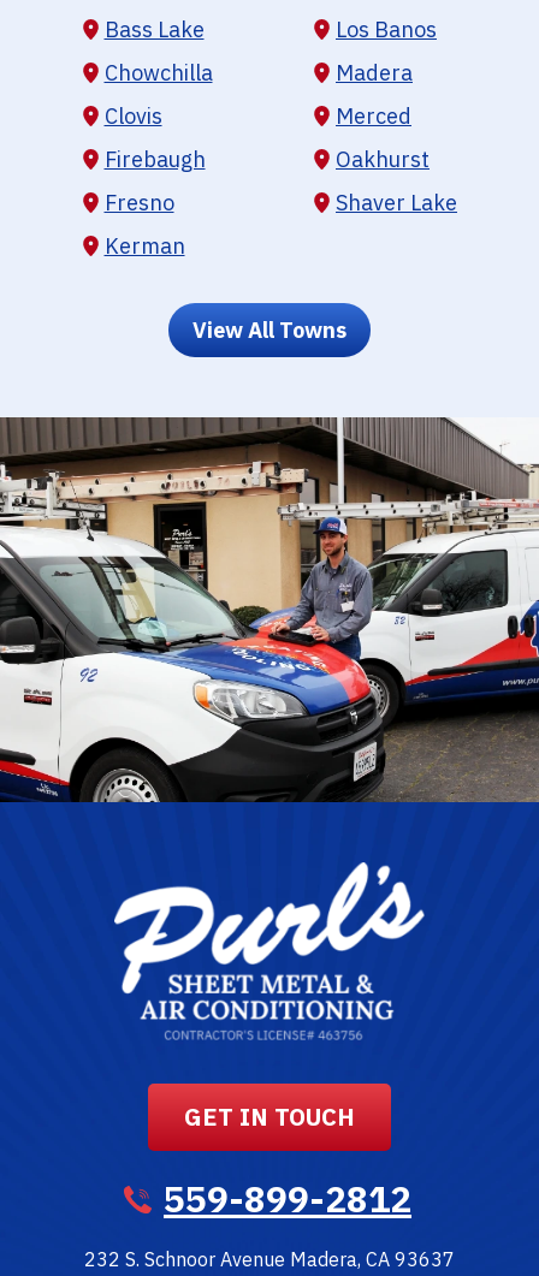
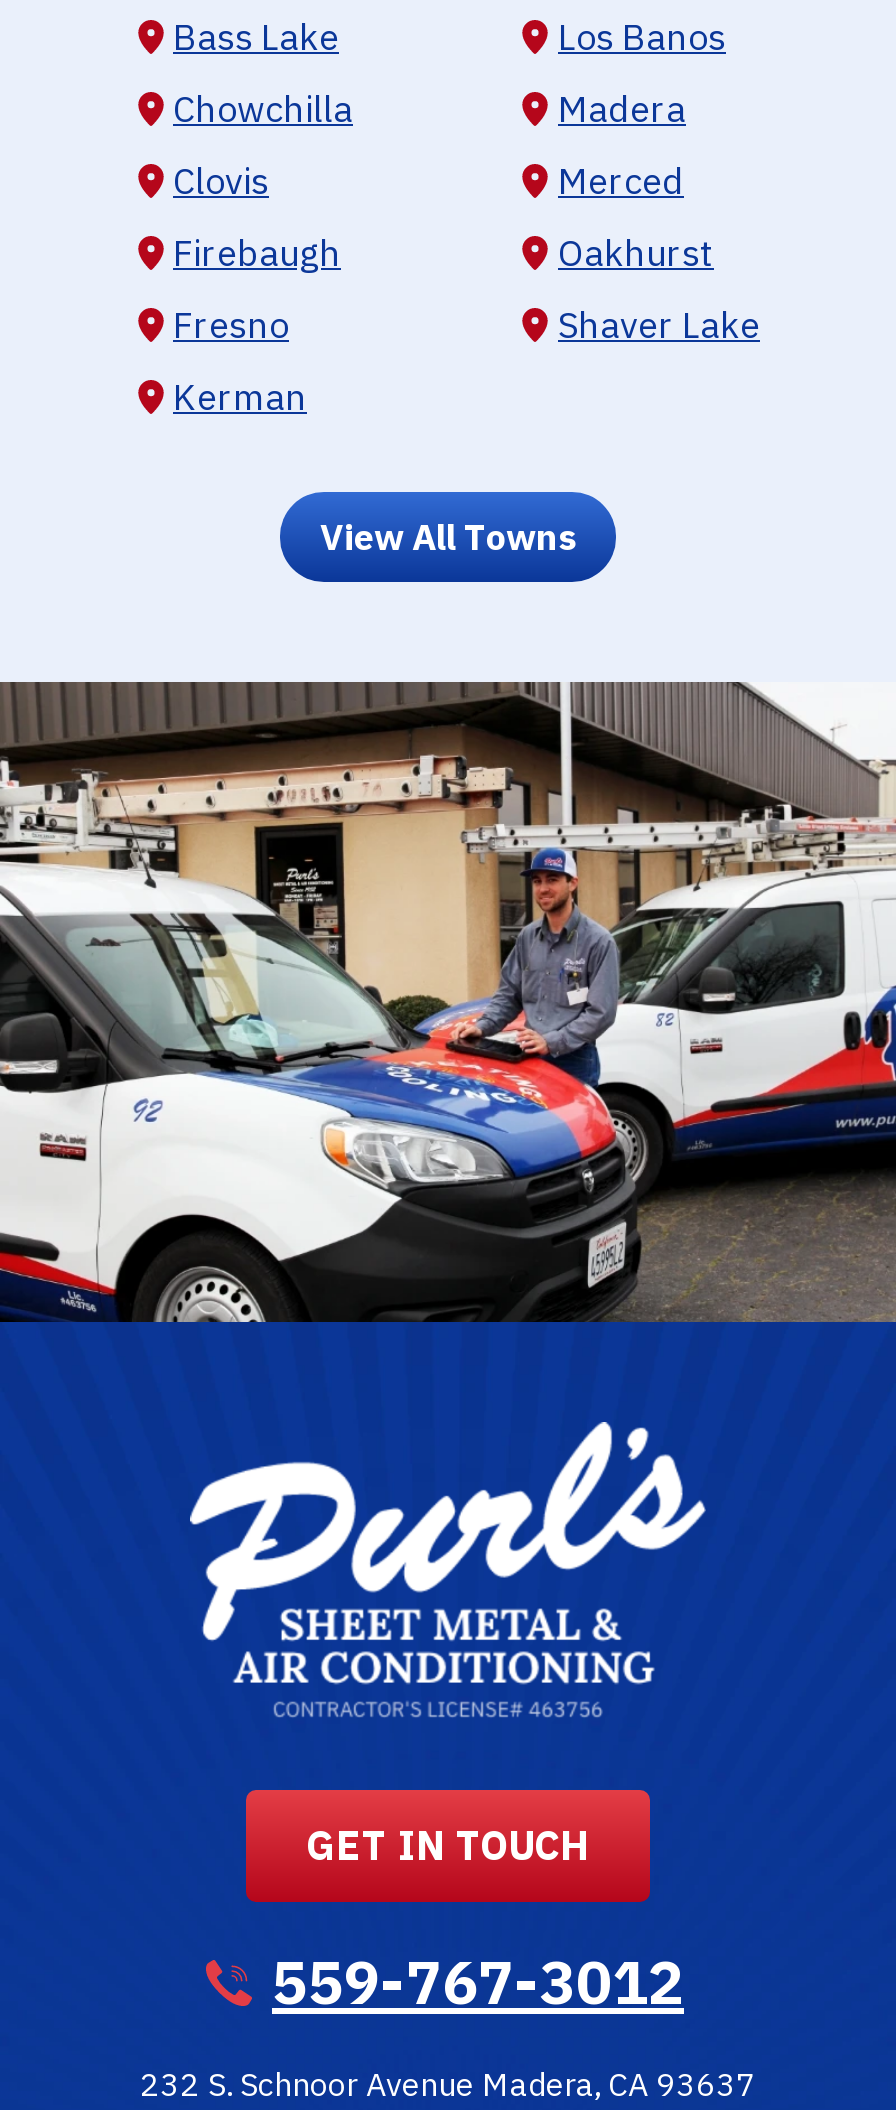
- 559-899-2812
+ 559-767-3012
